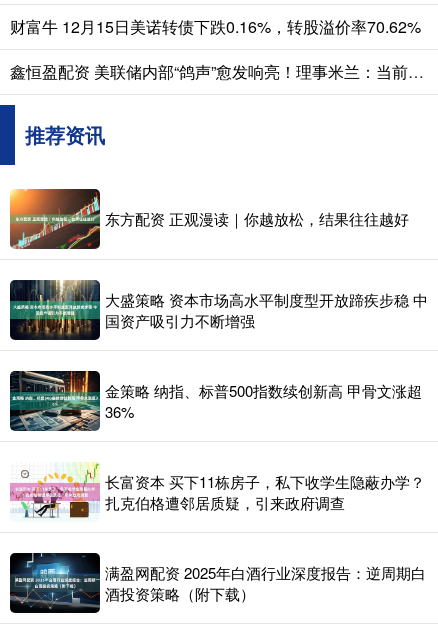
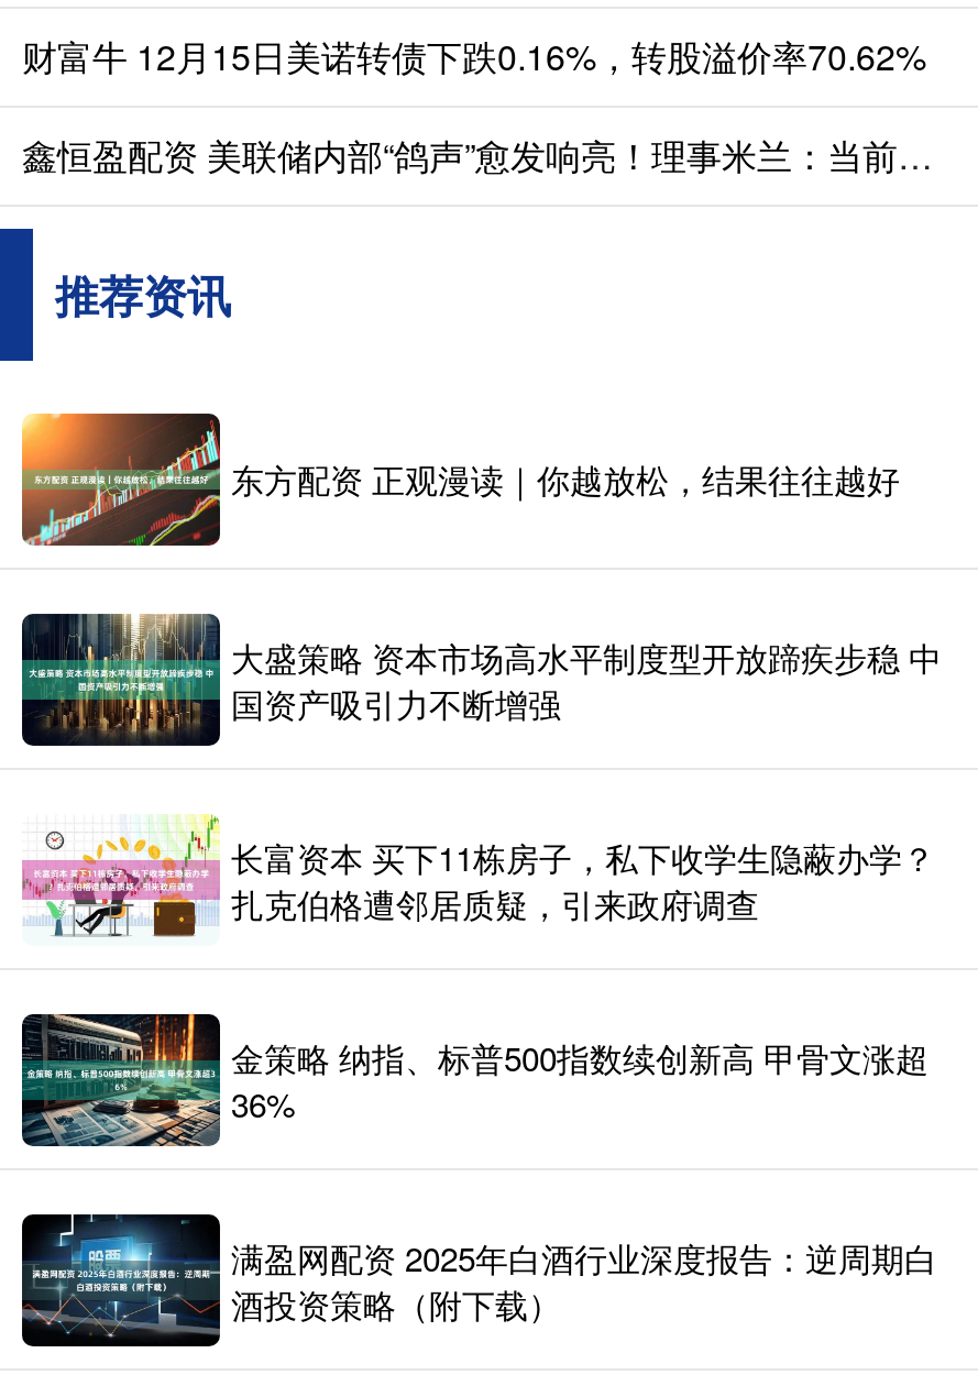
moved down: [image] | 金策略 纳指、标普500指数续创新高 甲骨文涨超 | 36%

moved up: [image] | 长富资本 买下11栋房子，私下收学生隐蔽办学？ | 扎克伯格遭邻居质疑，引来政府调查
